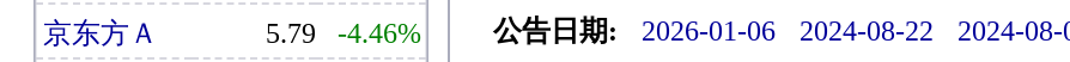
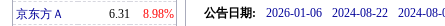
- 5.79
+ 6.31

- -4.46%
+ 8.98%
